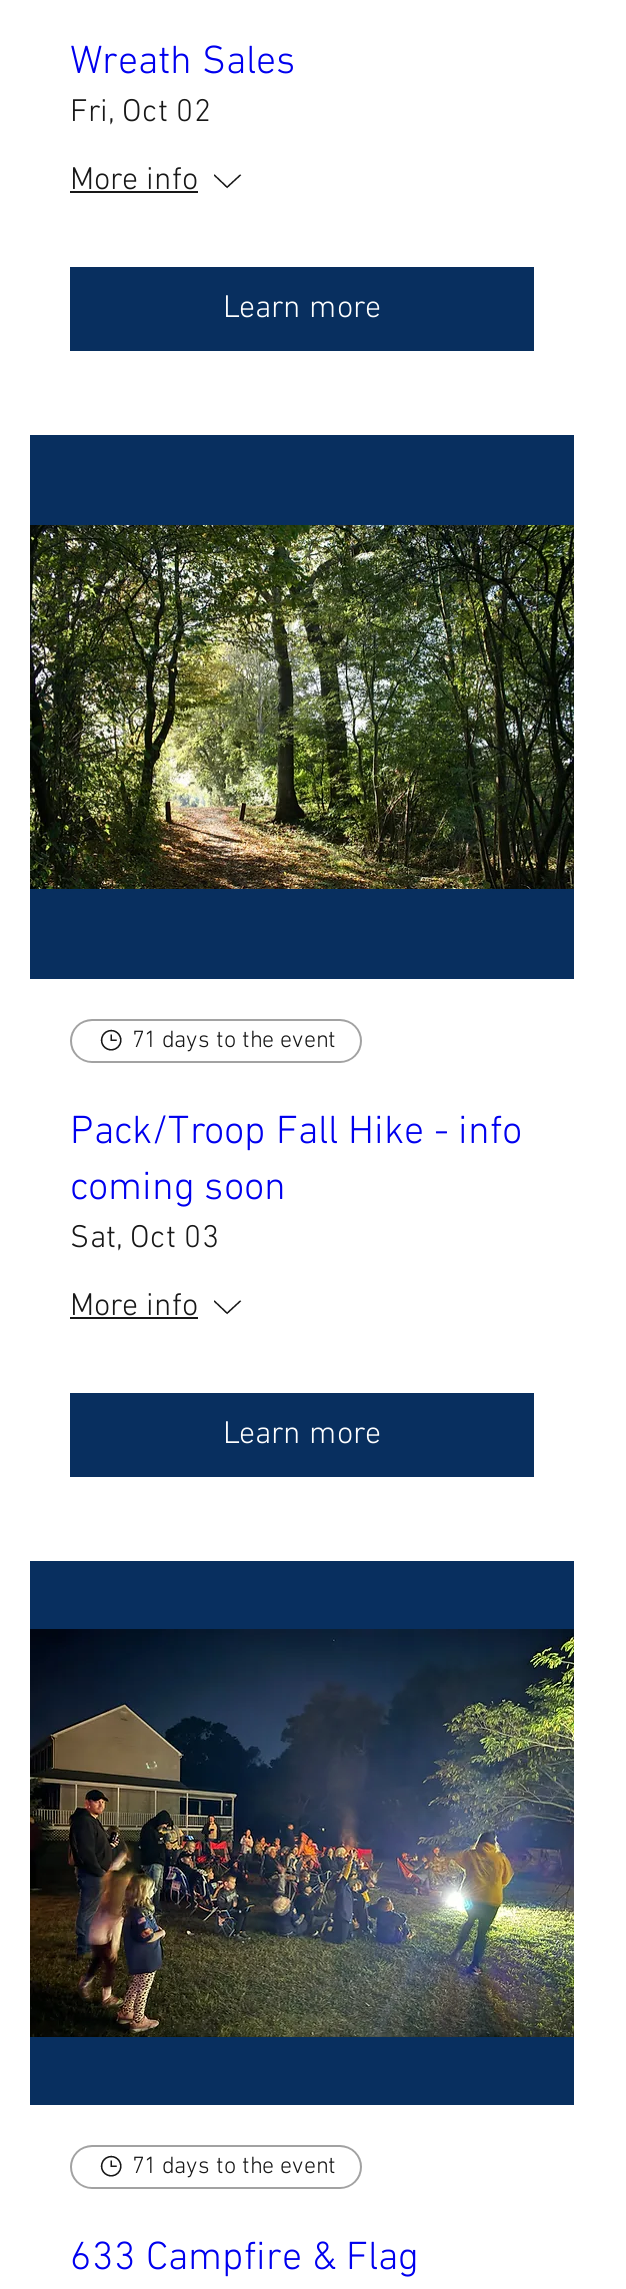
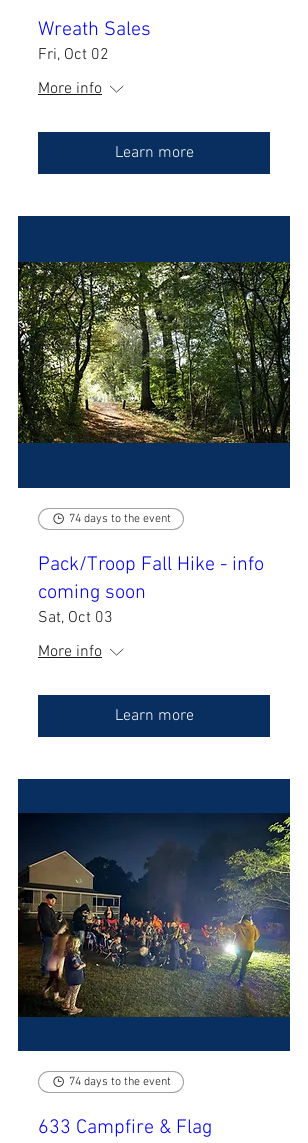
- 71 days to the event
+ 74 days to the event

- 71 days to the event
+ 74 days to the event
